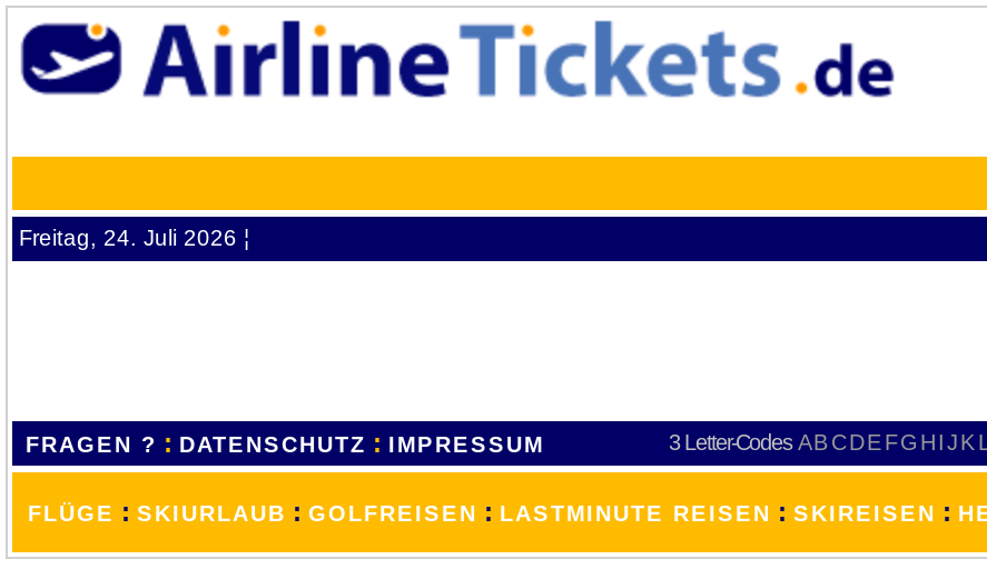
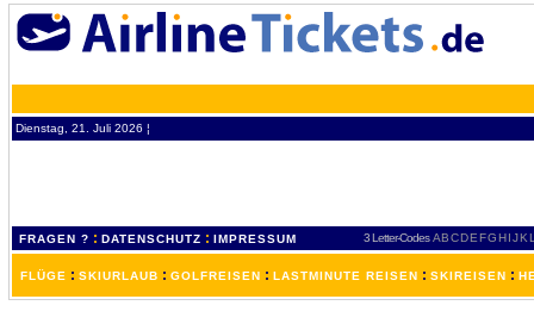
- Freitag, 24. Juli 2026 ¦
+ Dienstag, 21. Juli 2026 ¦
